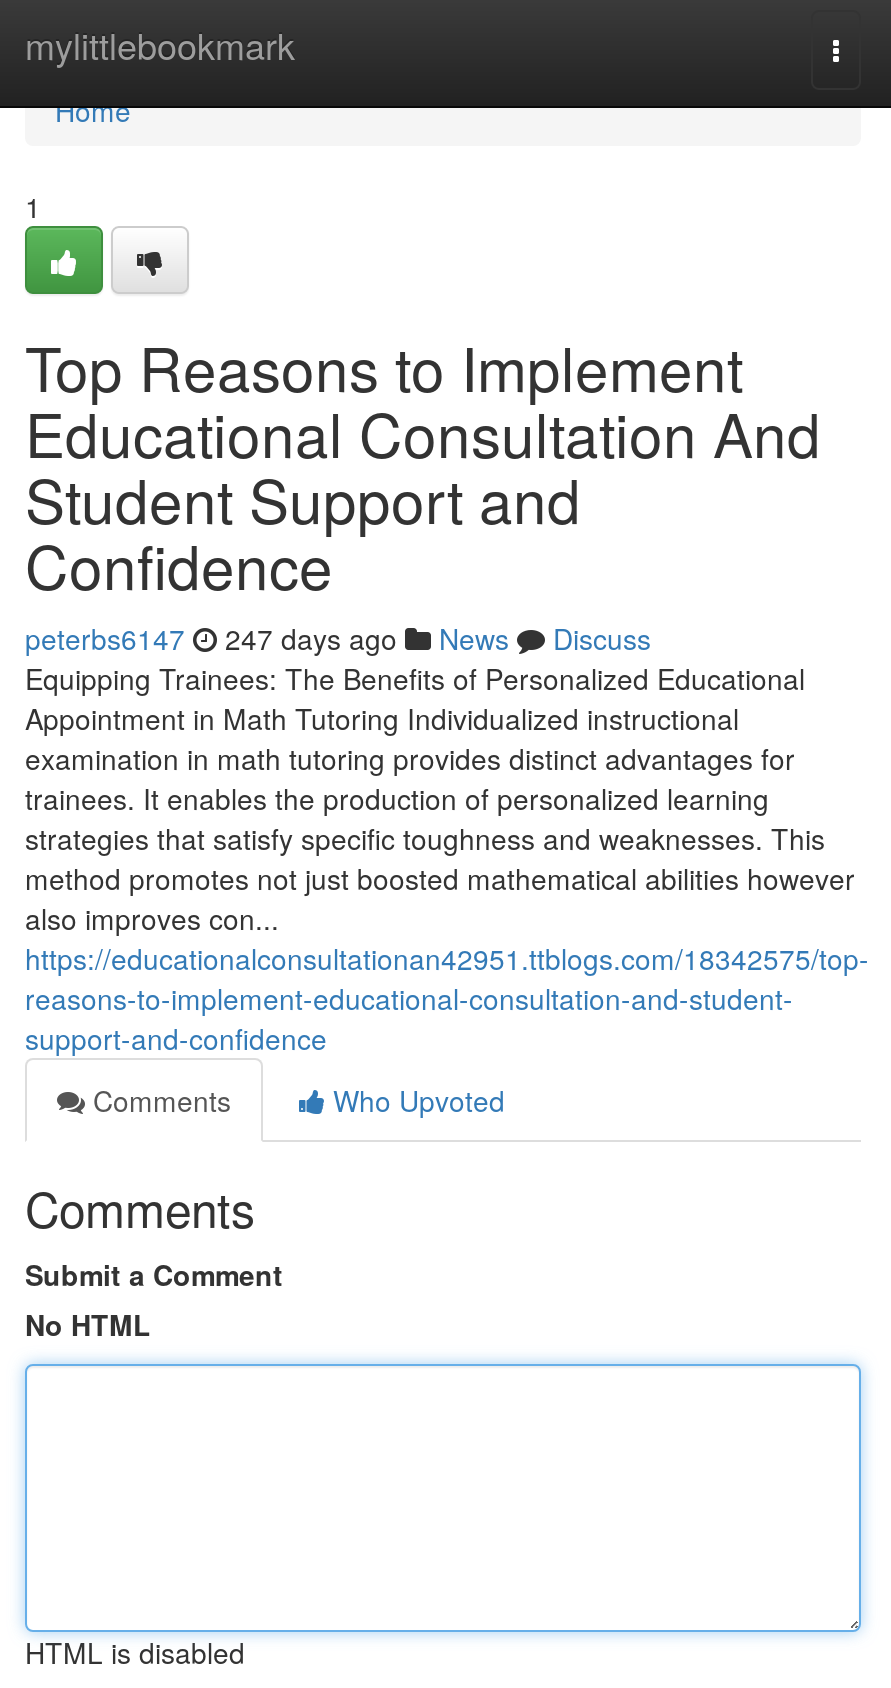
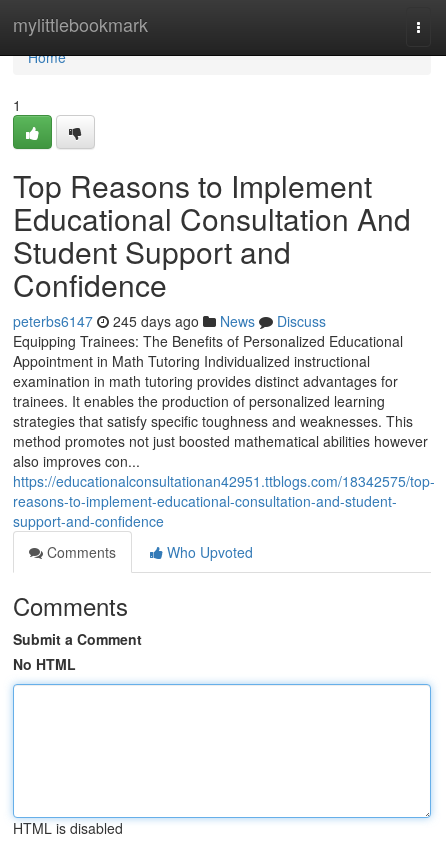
- peterbs6147 247 days ago News Discuss
+ peterbs6147 245 days ago News Discuss
